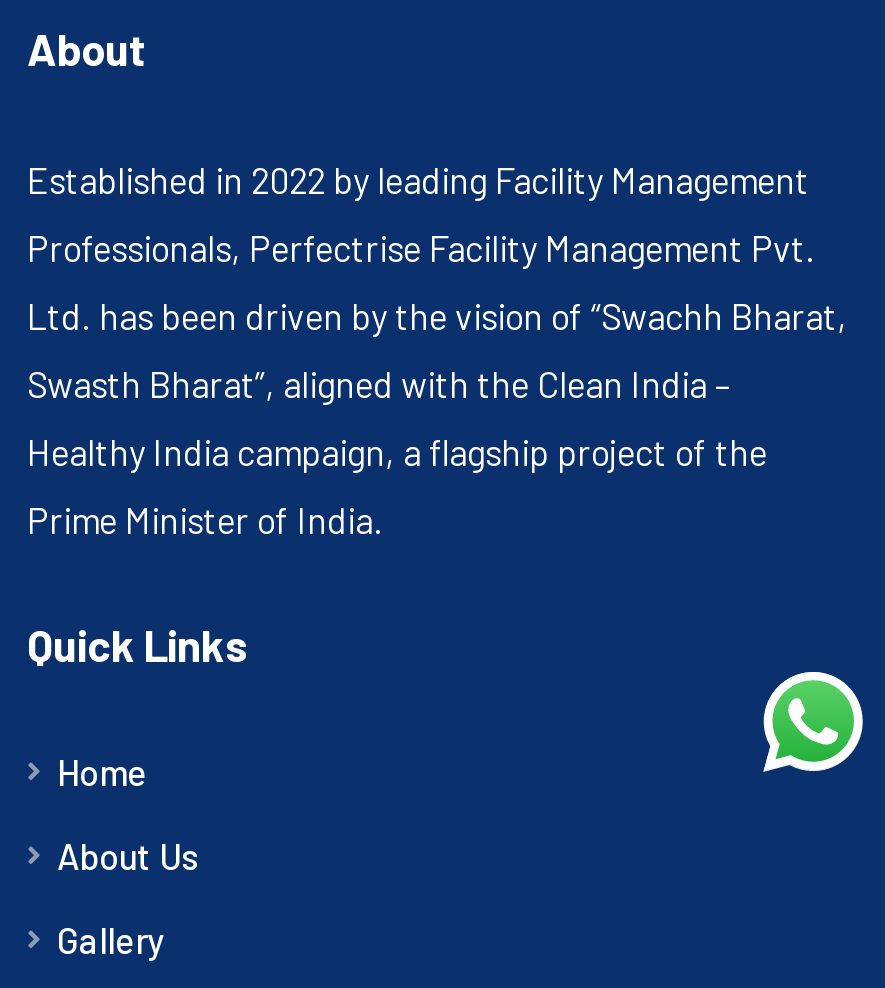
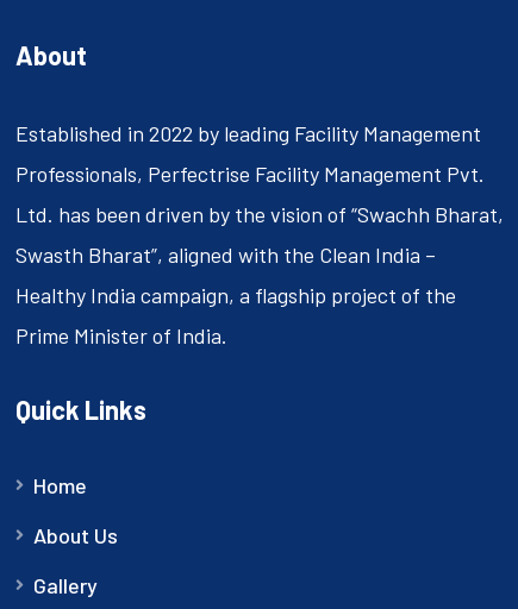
- [image]
